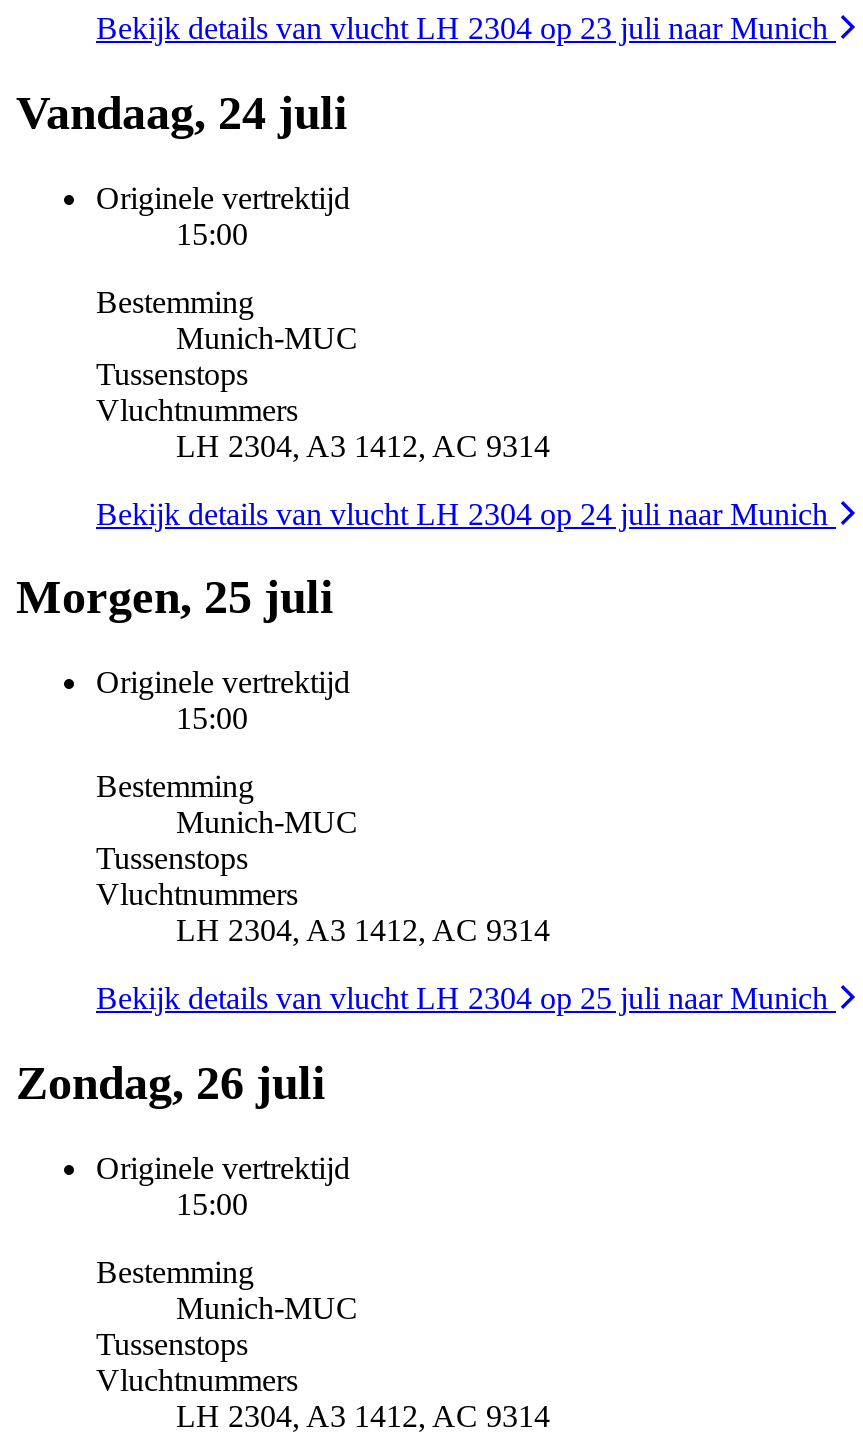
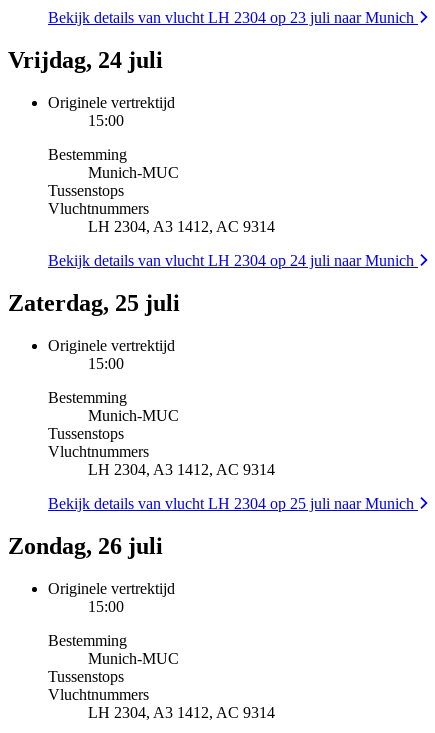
- Vandaag, 24 juli
+ Vrijdag, 24 juli

- Morgen, 25 juli
+ Zaterdag, 25 juli
